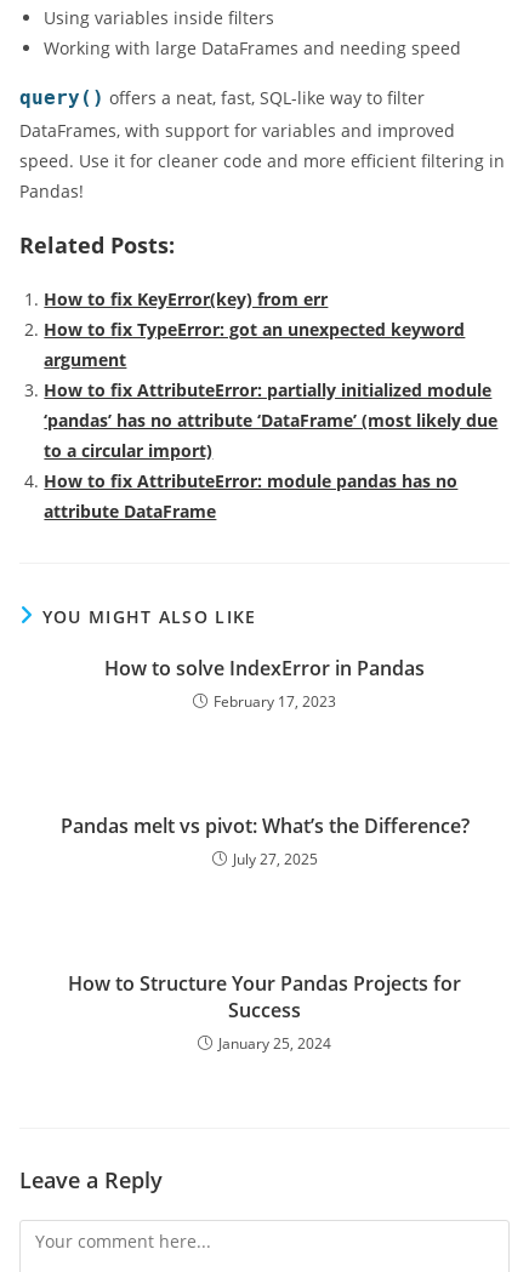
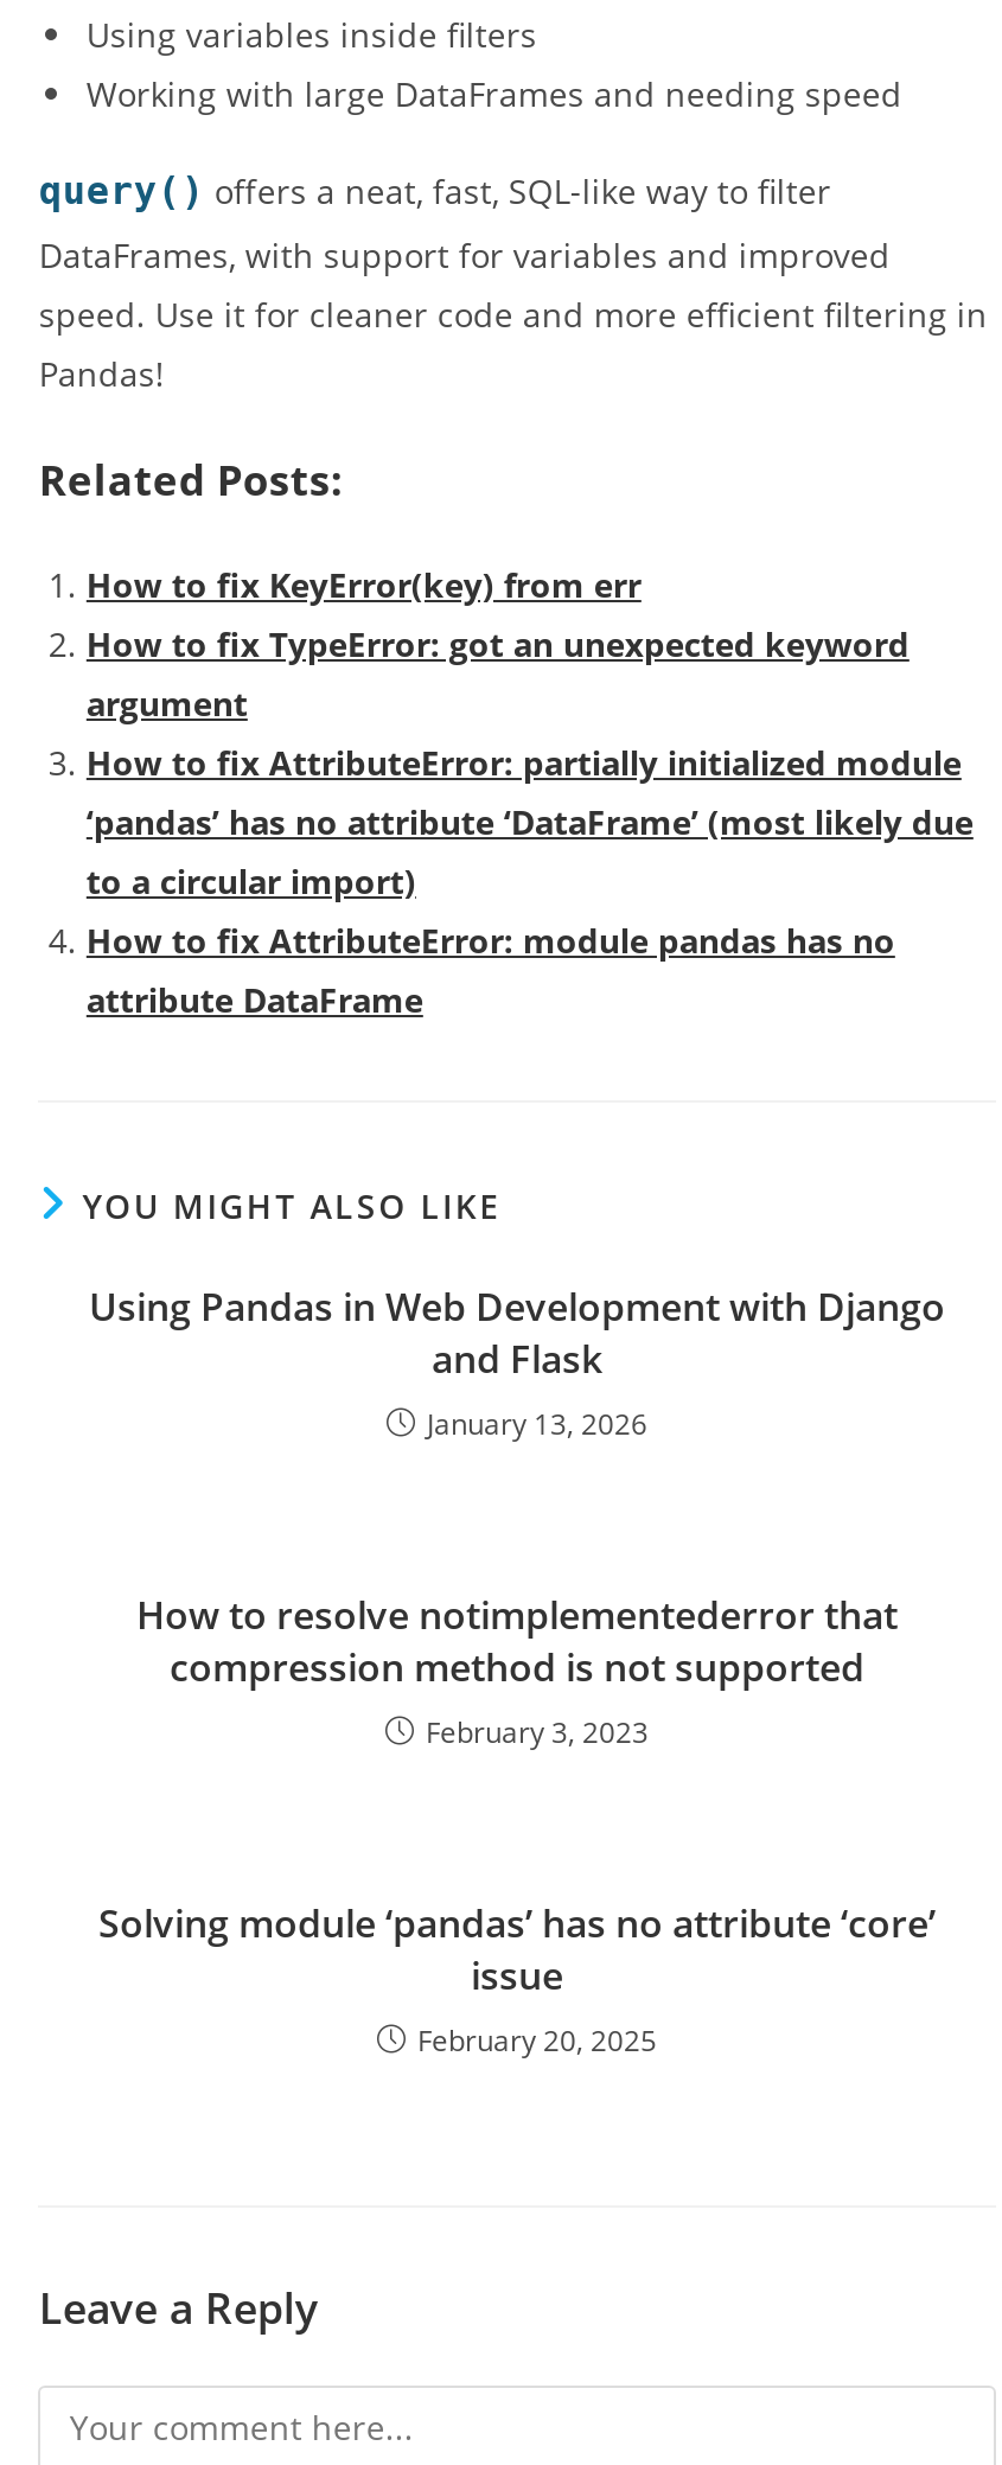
- How to solve IndexError in Pandas
- February 17, 2023
+ Using Pandas in Web Development with Django
+ and Flask
+ January 13, 2026

- Pandas melt vs pivot: What’s the Difference?
- July 27, 2025
+ How to resolve notimplementederror that
+ compression method is not supported
+ February 3, 2023

- How to Structure Your Pandas Projects for
- Success
- January 25, 2024
+ Solving module ‘pandas’ has no attribute ‘core’
+ issue
+ February 20, 2025
